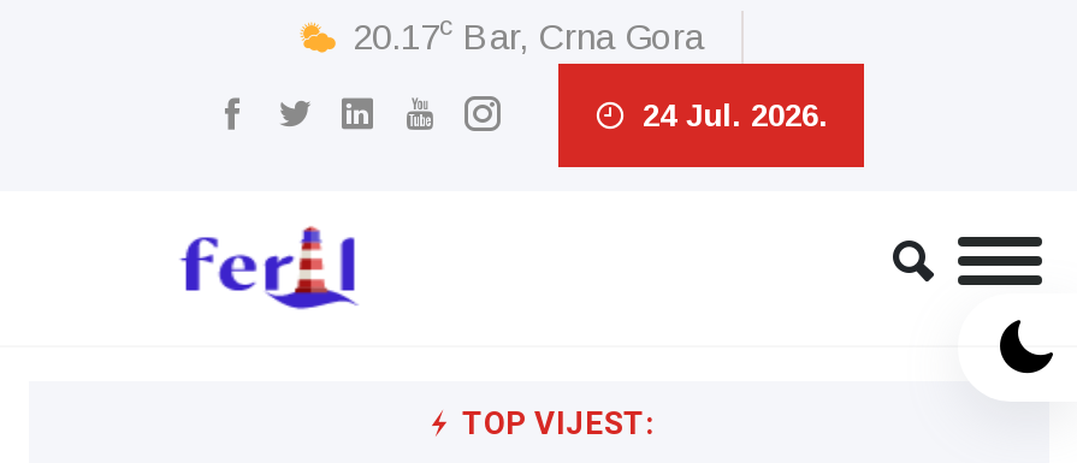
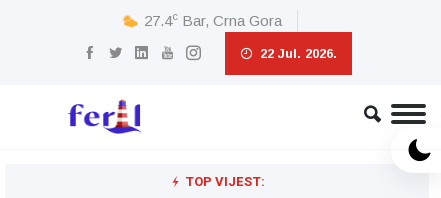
- 20.17c Bar, Crna Gora
+ 27.4c Bar, Crna Gora

- 24 Jul. 2026.
+ 22 Jul. 2026.
